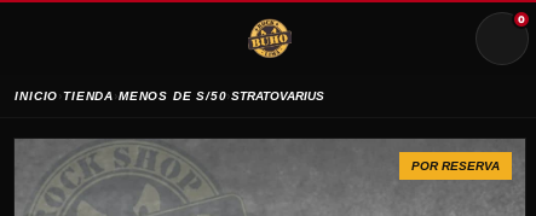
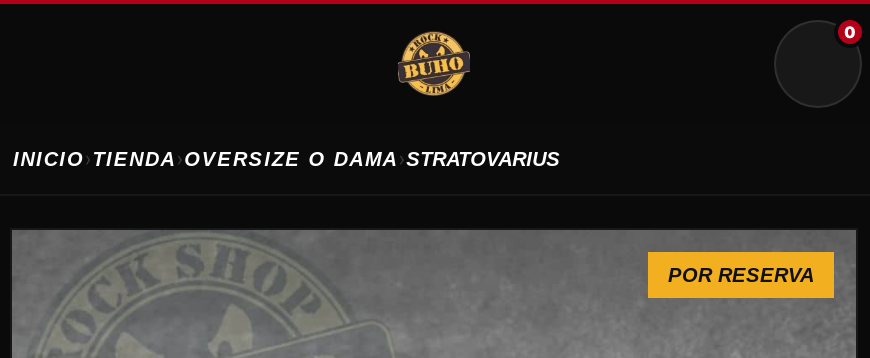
- INICIO › TIENDA › MENOS DE S/50 › STRATOVARIUS
+ INICIO › TIENDA › OVERSIZE O DAMA › STRATOVARIUS
